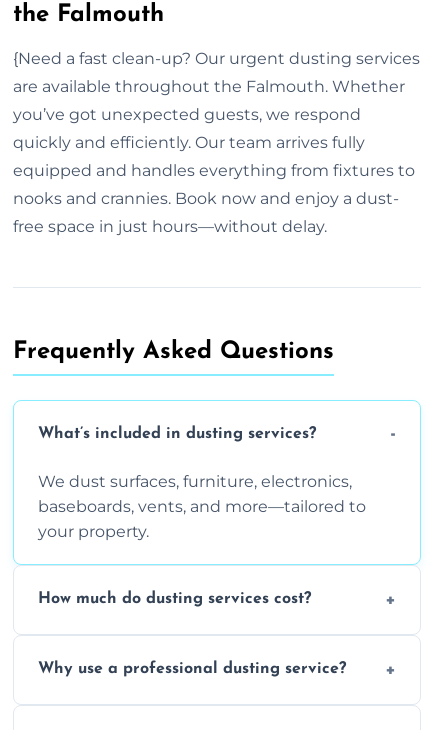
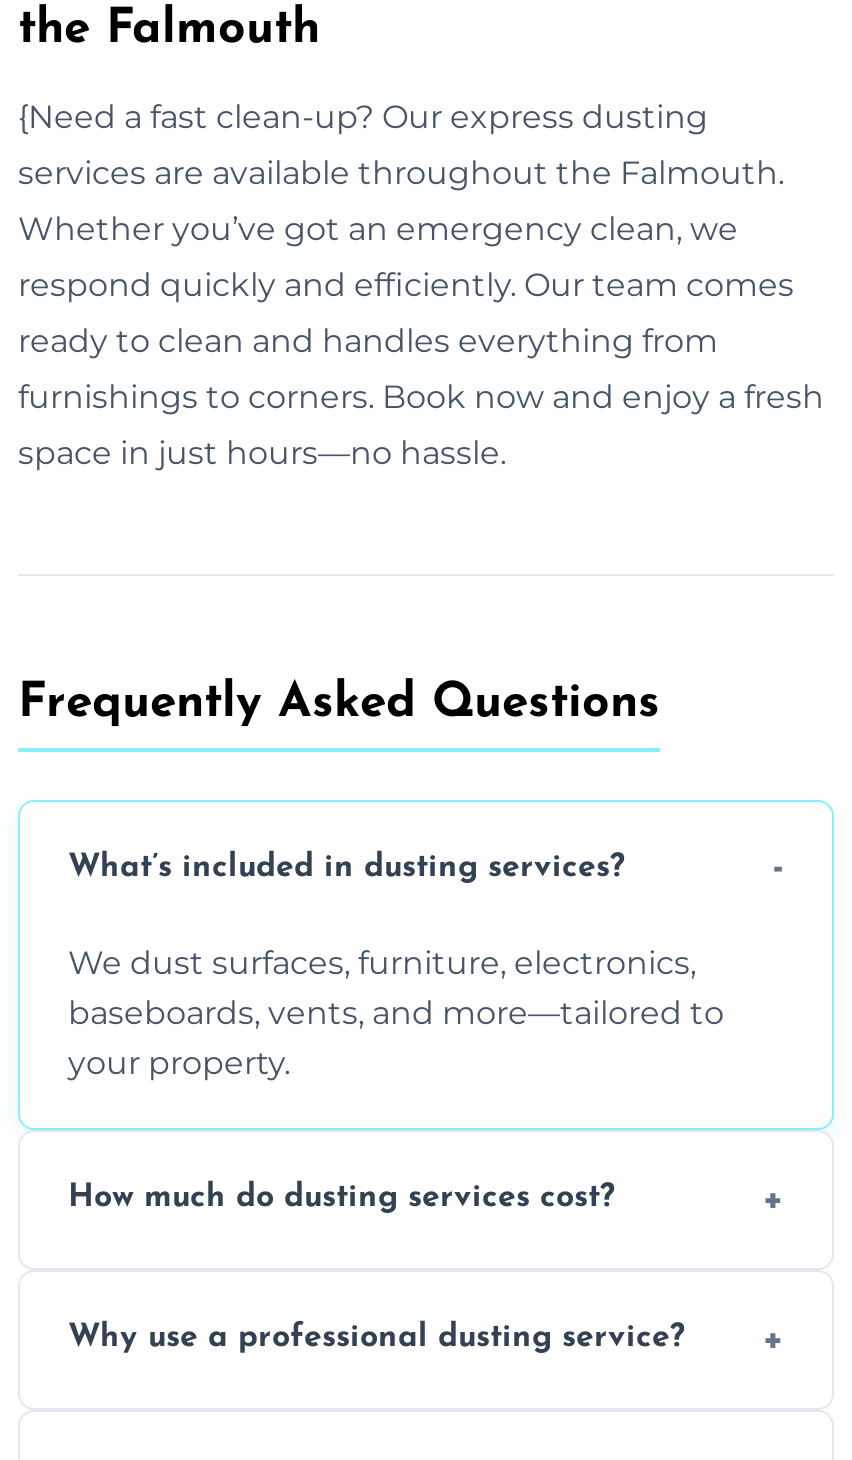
- {Need a fast clean-up? Our urgent dusting services
+ {Need a fast clean-up? Our express dusting

- are available throughout the Falmouth. Whether
+ services are available throughout the Falmouth.

- you’ve got unexpected guests, we respond
+ Whether you’ve got an emergency clean, we

- quickly and efficiently. Our team arrives fully
+ respond quickly and efficiently. Our team comes

- equipped and handles everything from fixtures to
+ ready to clean and handles everything from

- nooks and crannies. Book now and enjoy a dust-
+ furnishings to corners. Book now and enjoy a fresh

- free space in just hours—without delay.
+ space in just hours—no hassle.
